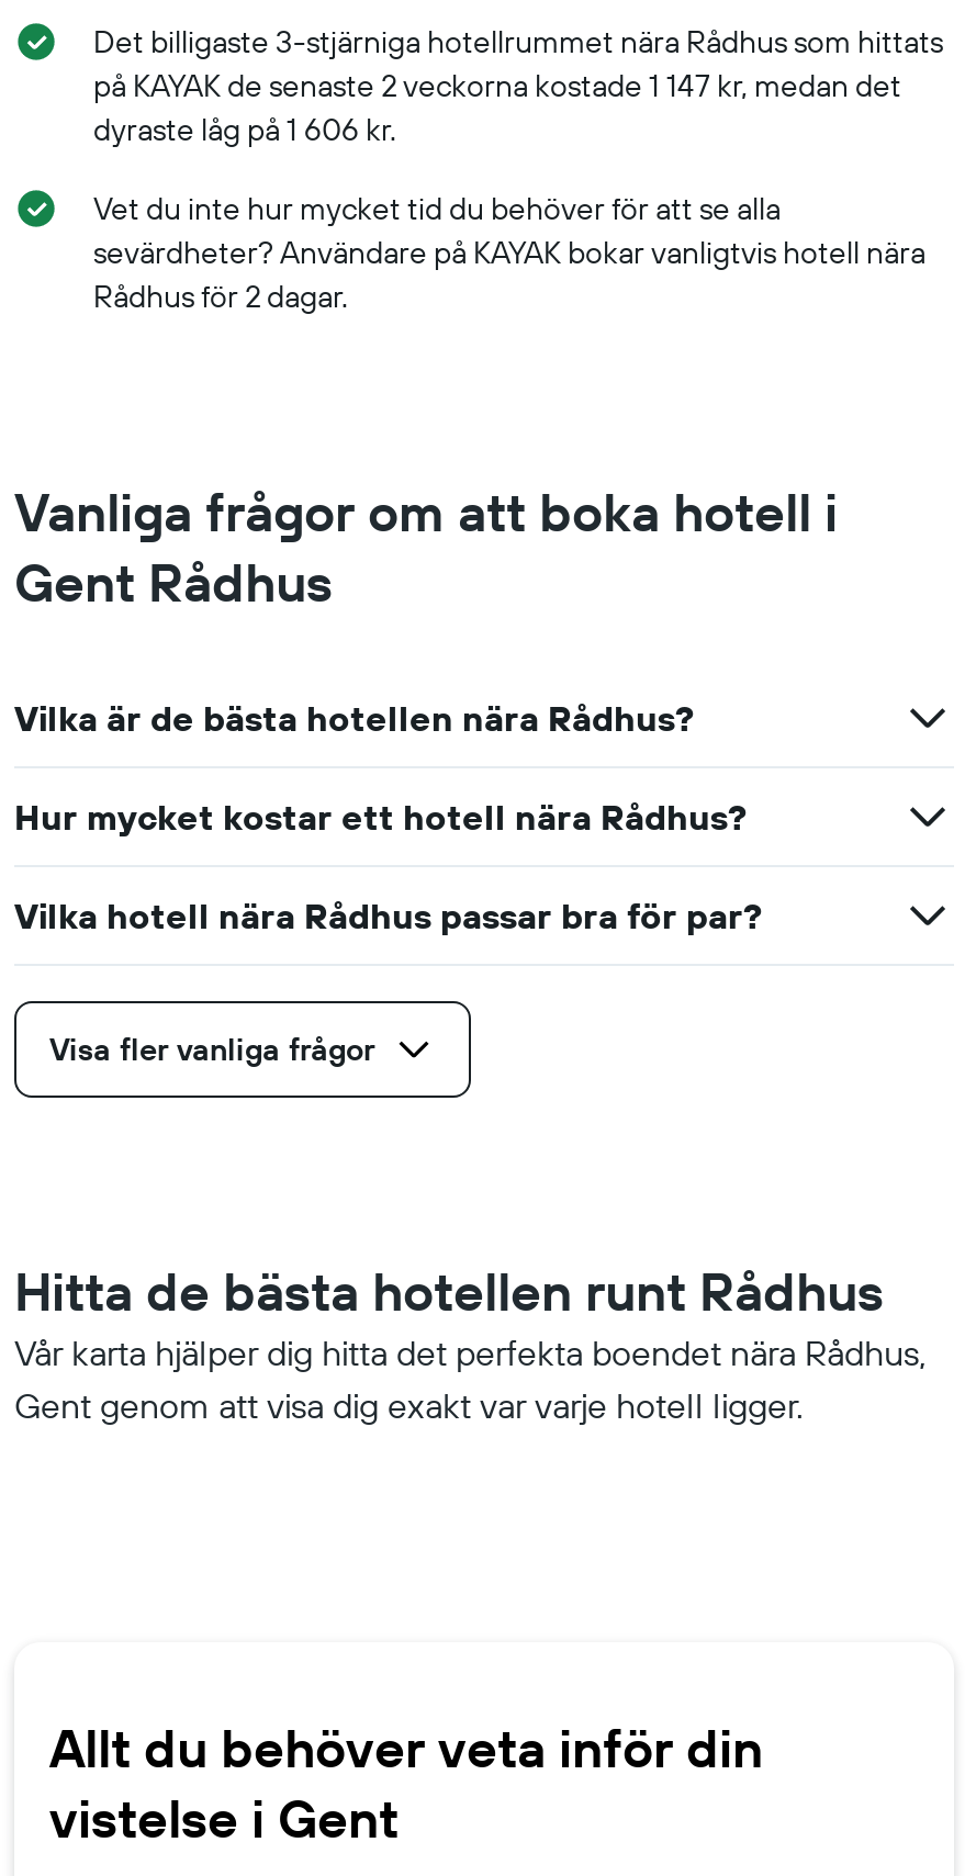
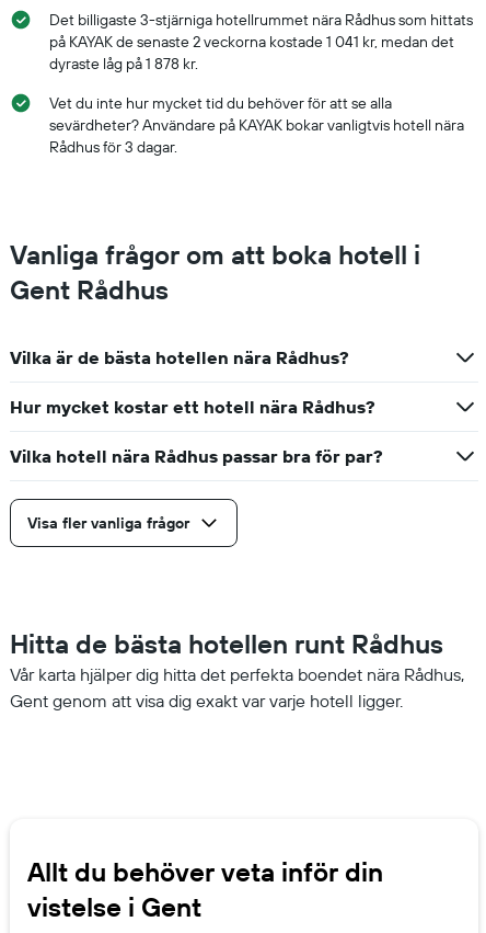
- på KAYAK de senaste 2 veckorna kostade 1 147 kr, medan det
+ på KAYAK de senaste 2 veckorna kostade 1 041 kr, medan det

- dyraste låg på 1 606 kr.
+ dyraste låg på 1 878 kr.

- Rådhus för 2 dagar.
+ Rådhus för 3 dagar.
